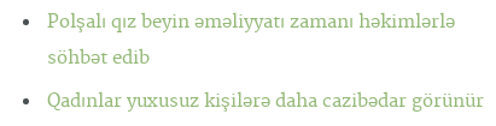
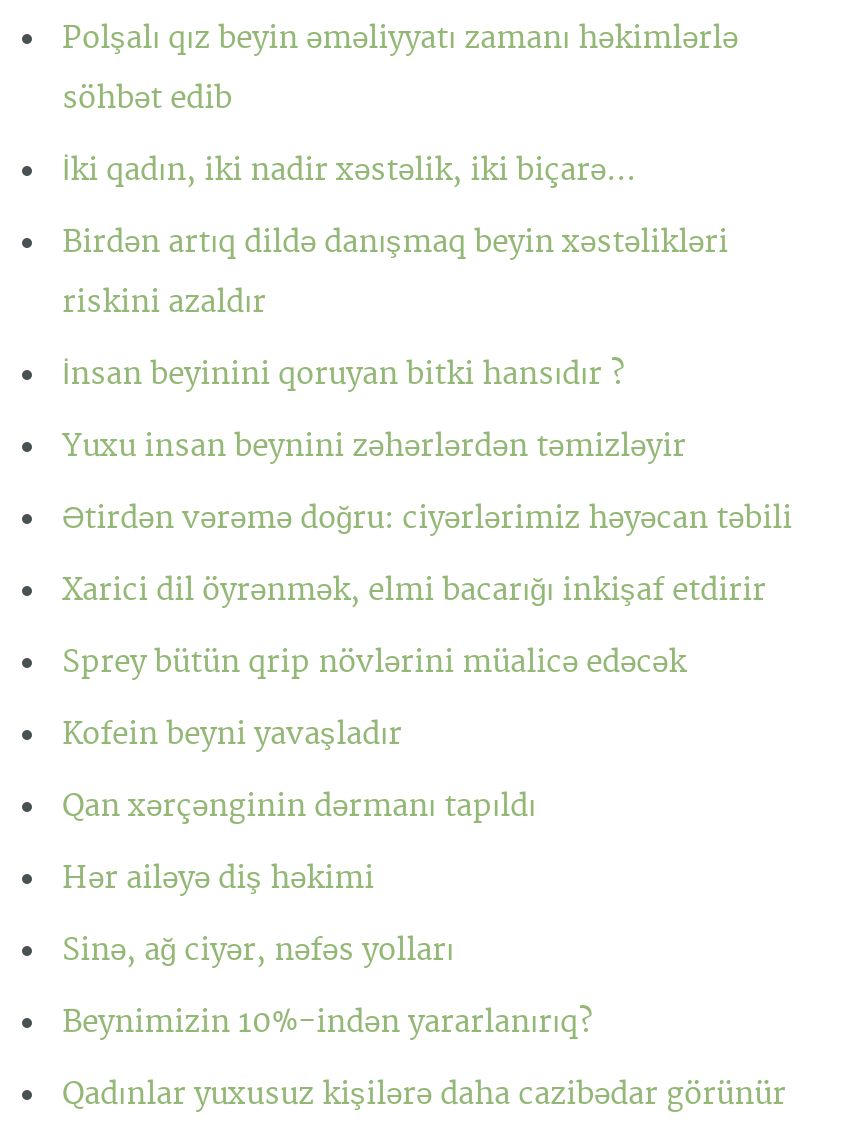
+ İki qadın, iki nadir xəstəlik, iki biçarə...
+ Birdən artıq dildə danışmaq beyin xəstəlikləri
+ riskini azaldır
+ İnsan beyinini qoruyan bitki hansıdır ?
+ Yuxu insan beynini zəhərlərdən təmizləyir
+ Ətirdən vərəmə doğru: ciyərlərimiz həyəcan təbili
+ Xarici dil öyrənmək, elmi bacarığı inkişaf etdirir
+ Sprey bütün qrip növlərini müalicə edəcək
+ Kofein beyni yavaşladır
+ Qan xərçənginin dərmanı tapıldı
+ Hər ailəyə diş həkimi
+ Sinə, ağ ciyər, nəfəs yolları
+ Beynimizin 10%-indən yararlanırıq?
